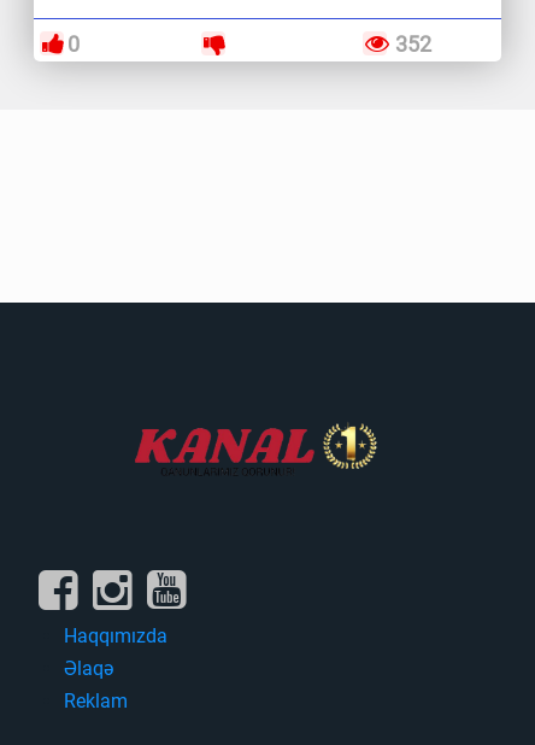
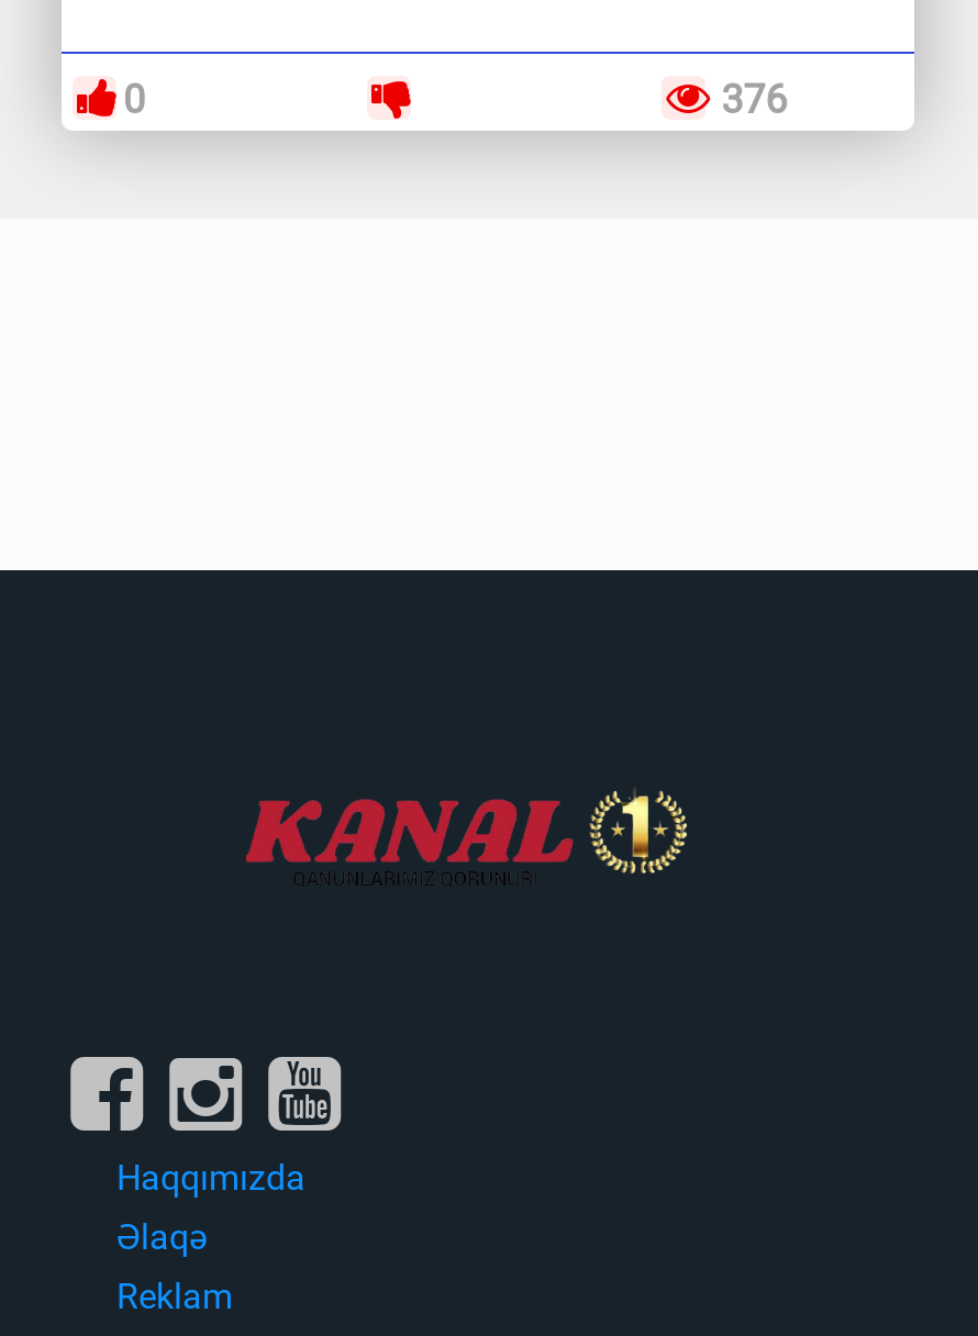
- 352
+ 376
